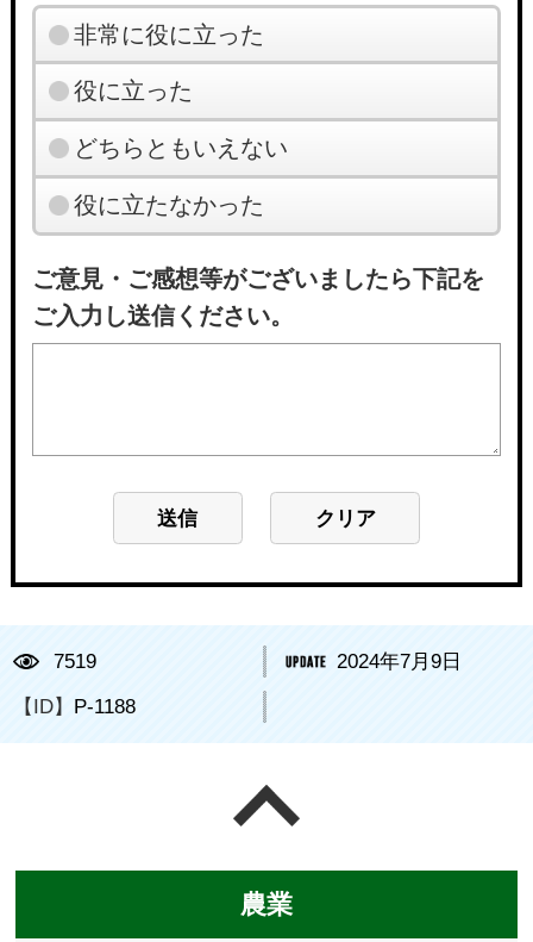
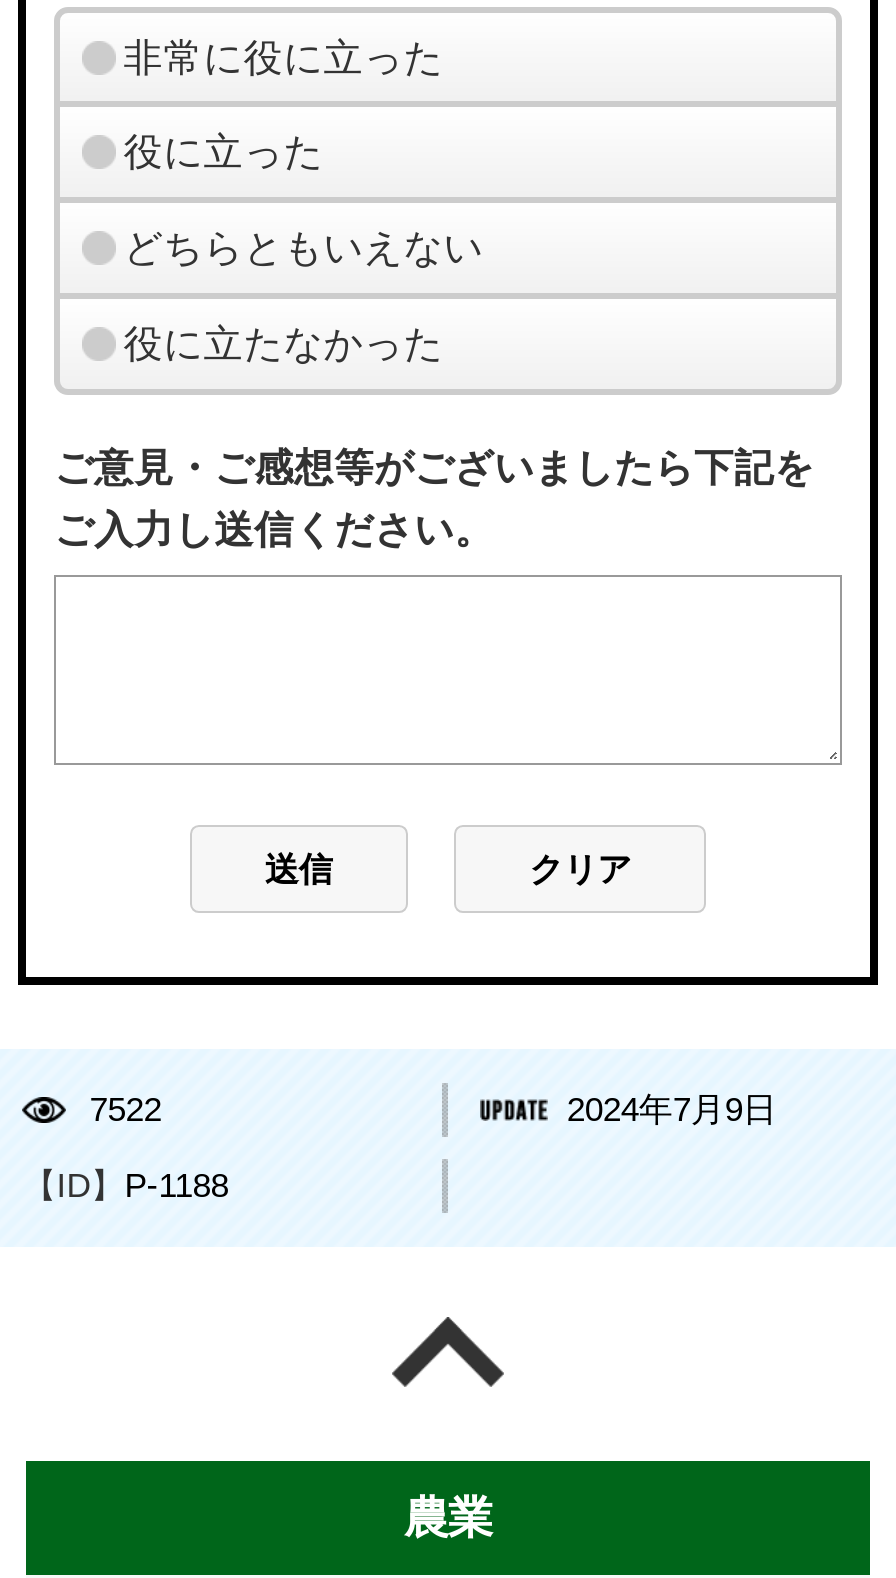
- 7519
+ 7522
